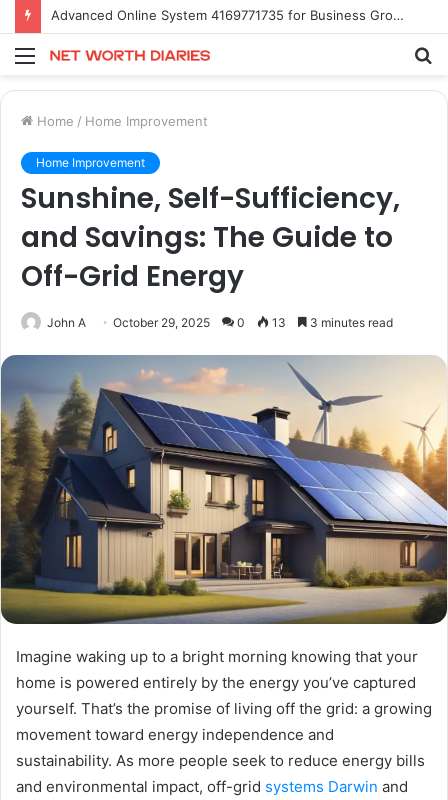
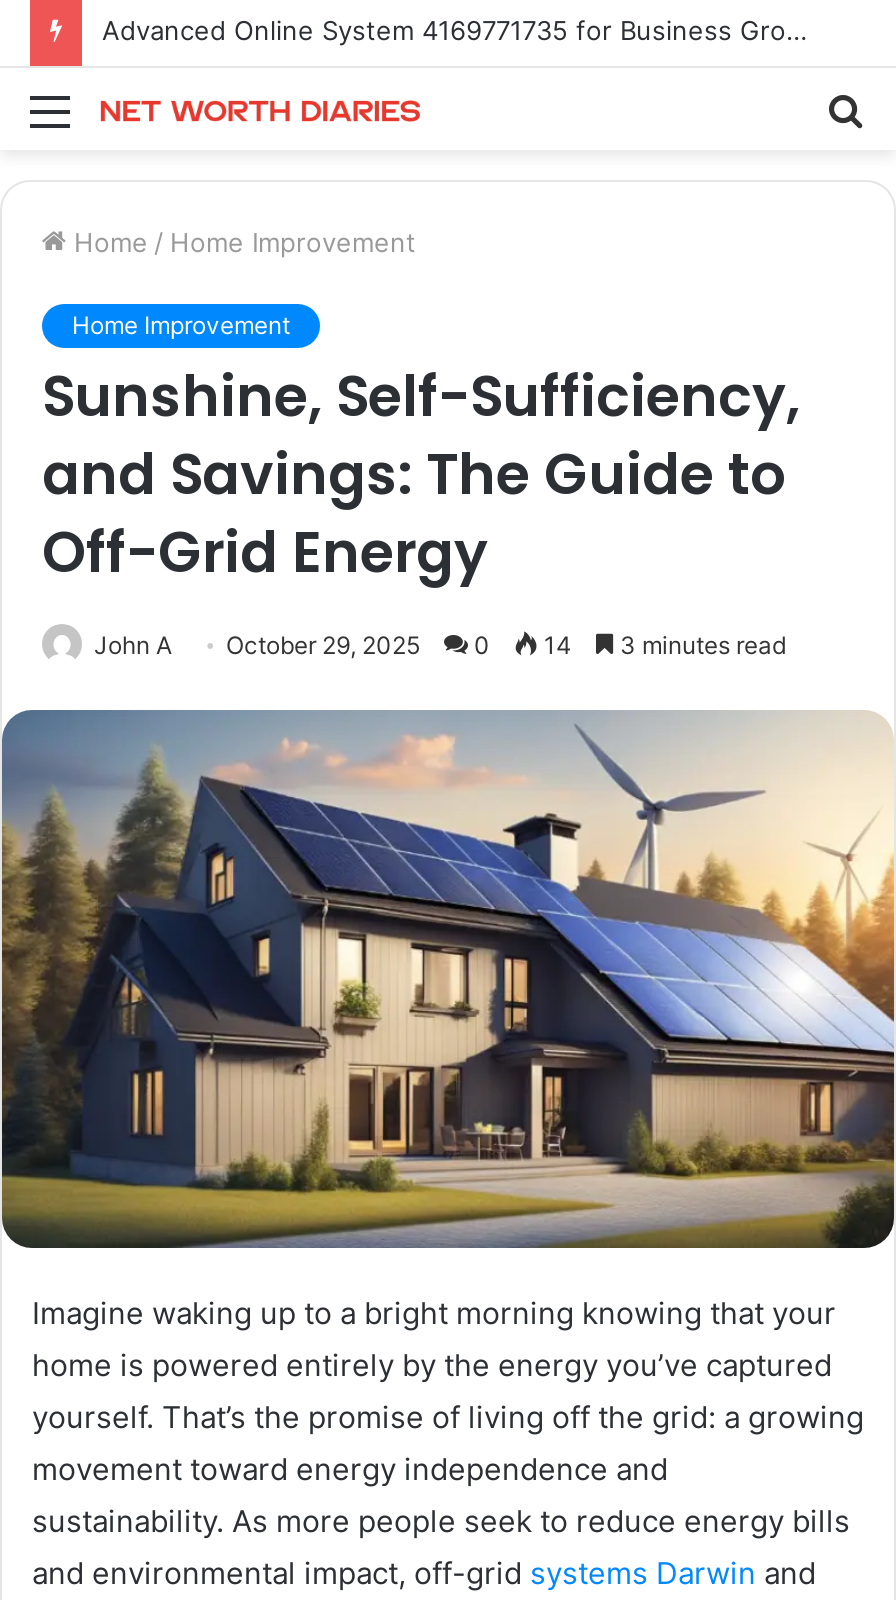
- John A October 29, 2025 0 13 3 minutes read
+ John A October 29, 2025 0 14 3 minutes read
